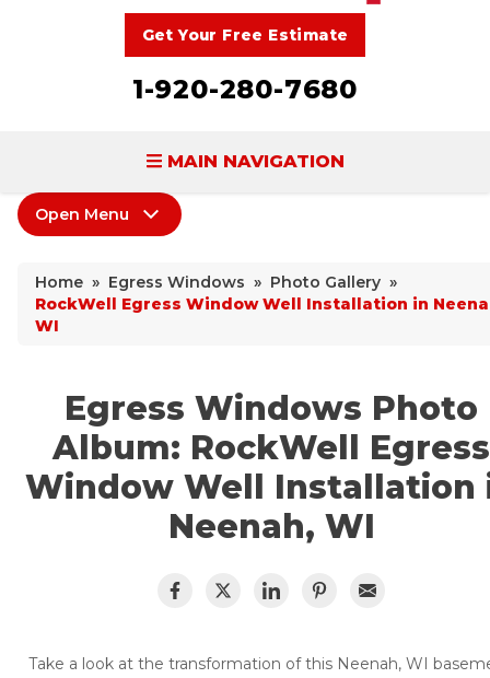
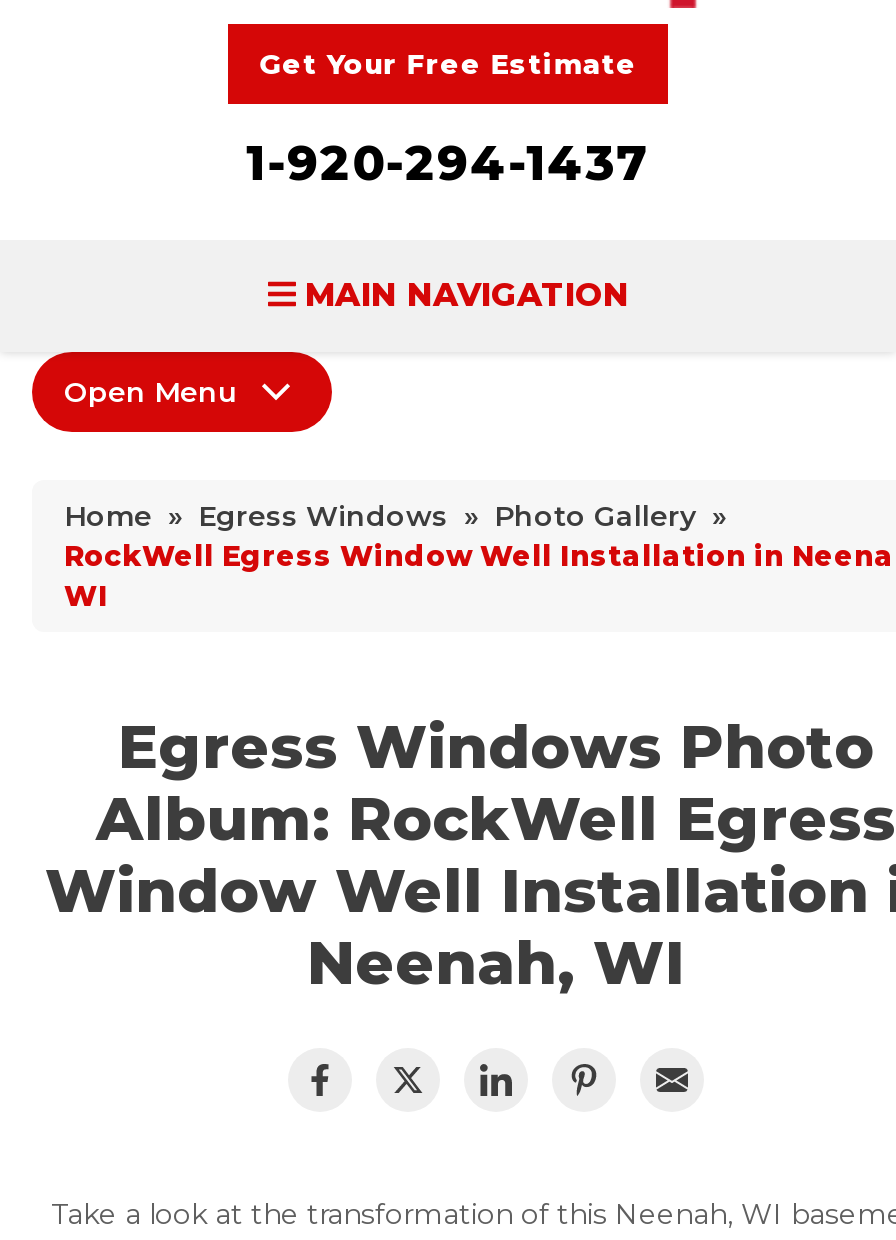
- 1-920-280-7680
+ 1-920-294-1437
